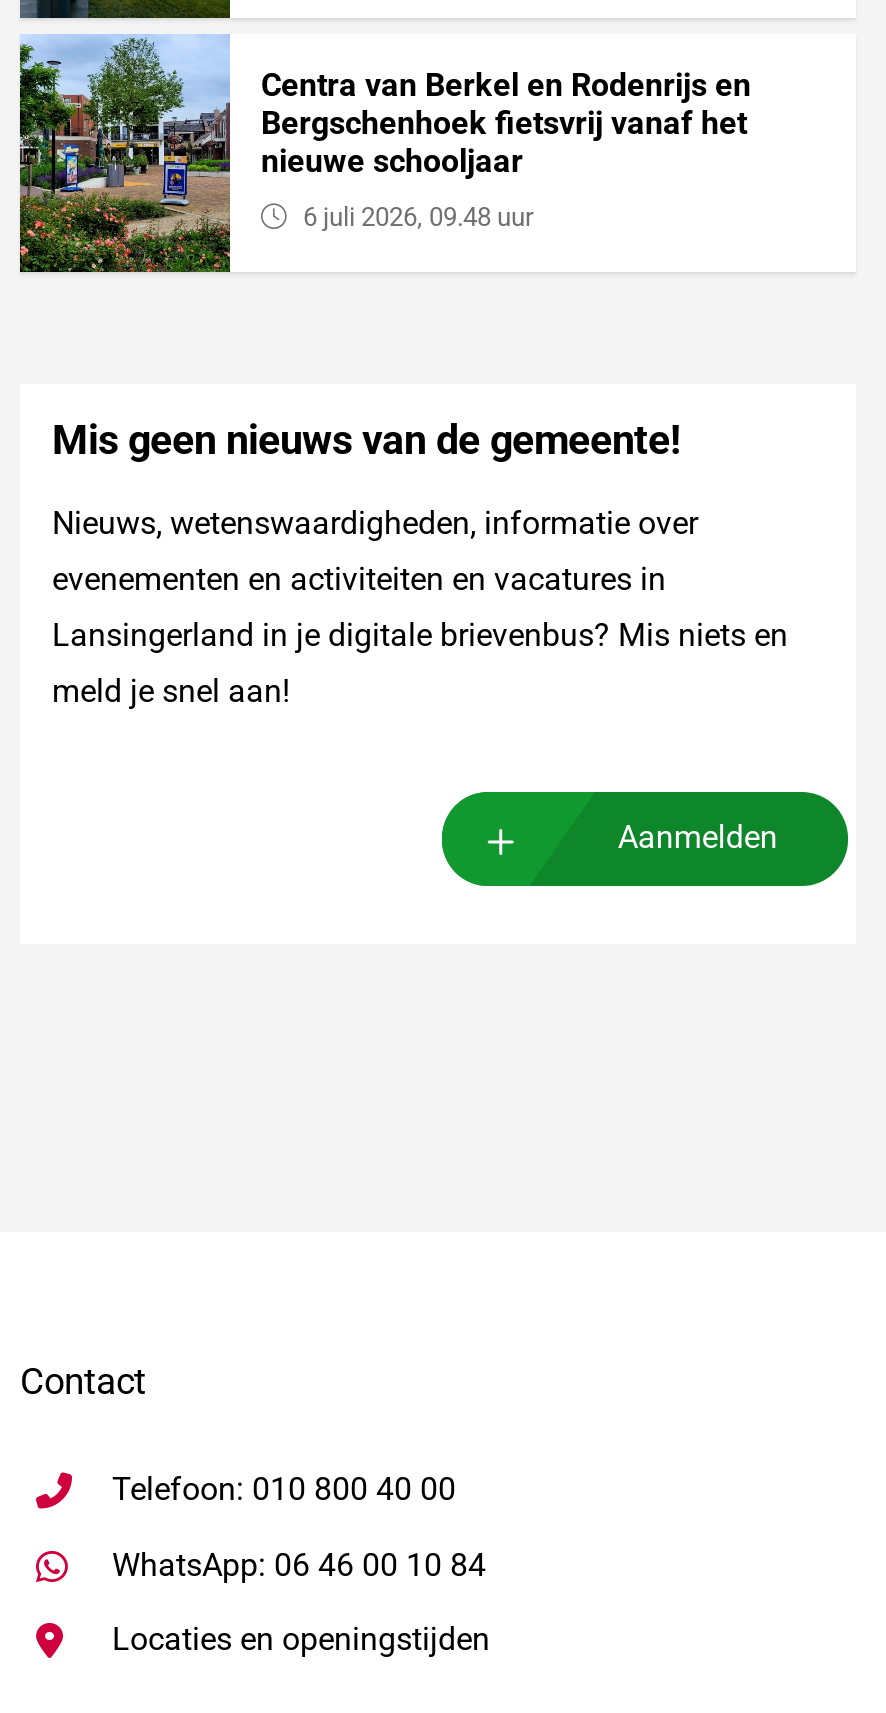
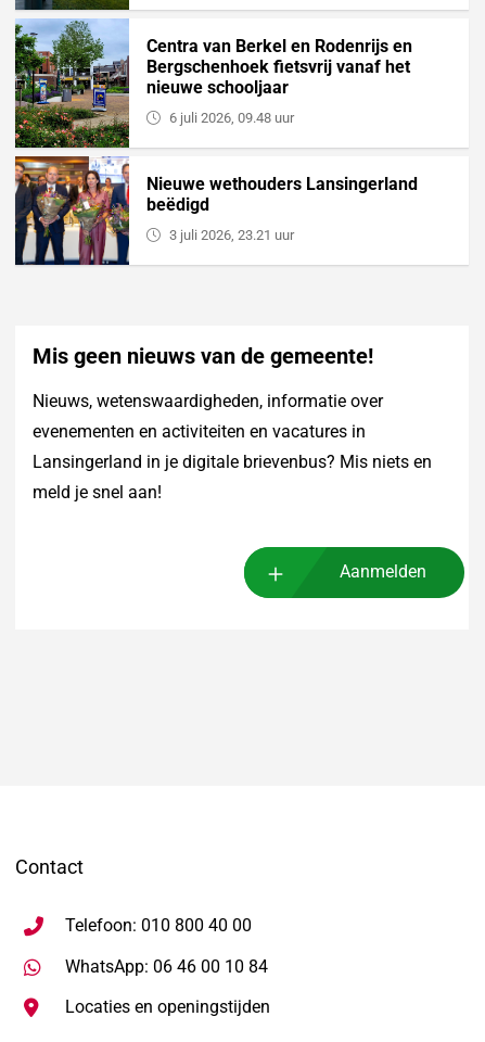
+ [image]
+ Nieuwe wethouders Lansingerland
+ beëdigd
+ 3 juli 2026, 23.21 uur
